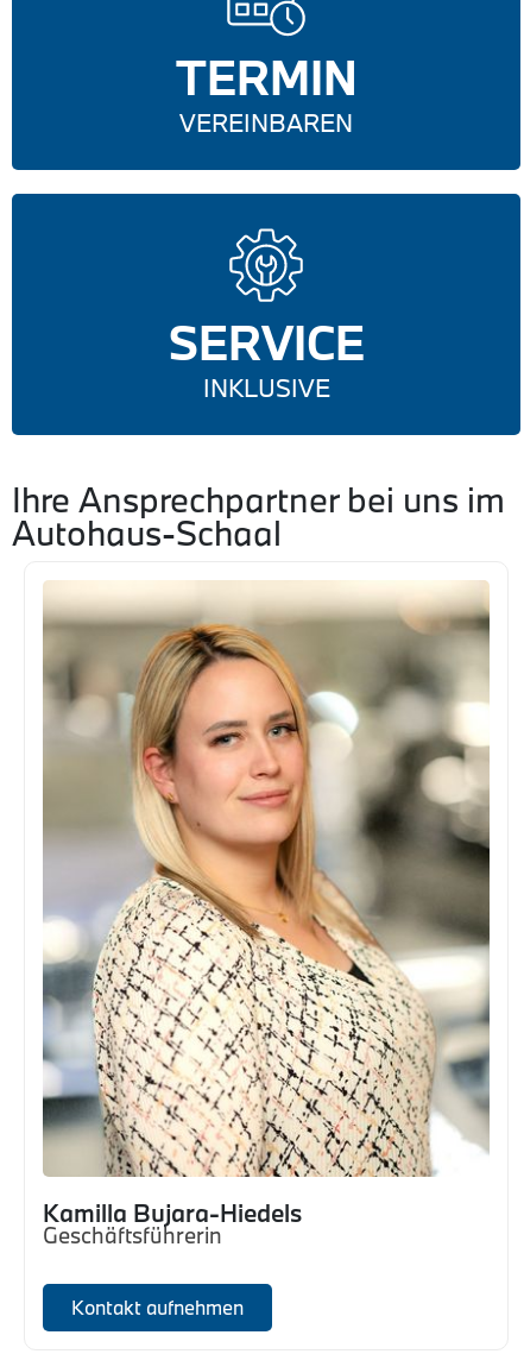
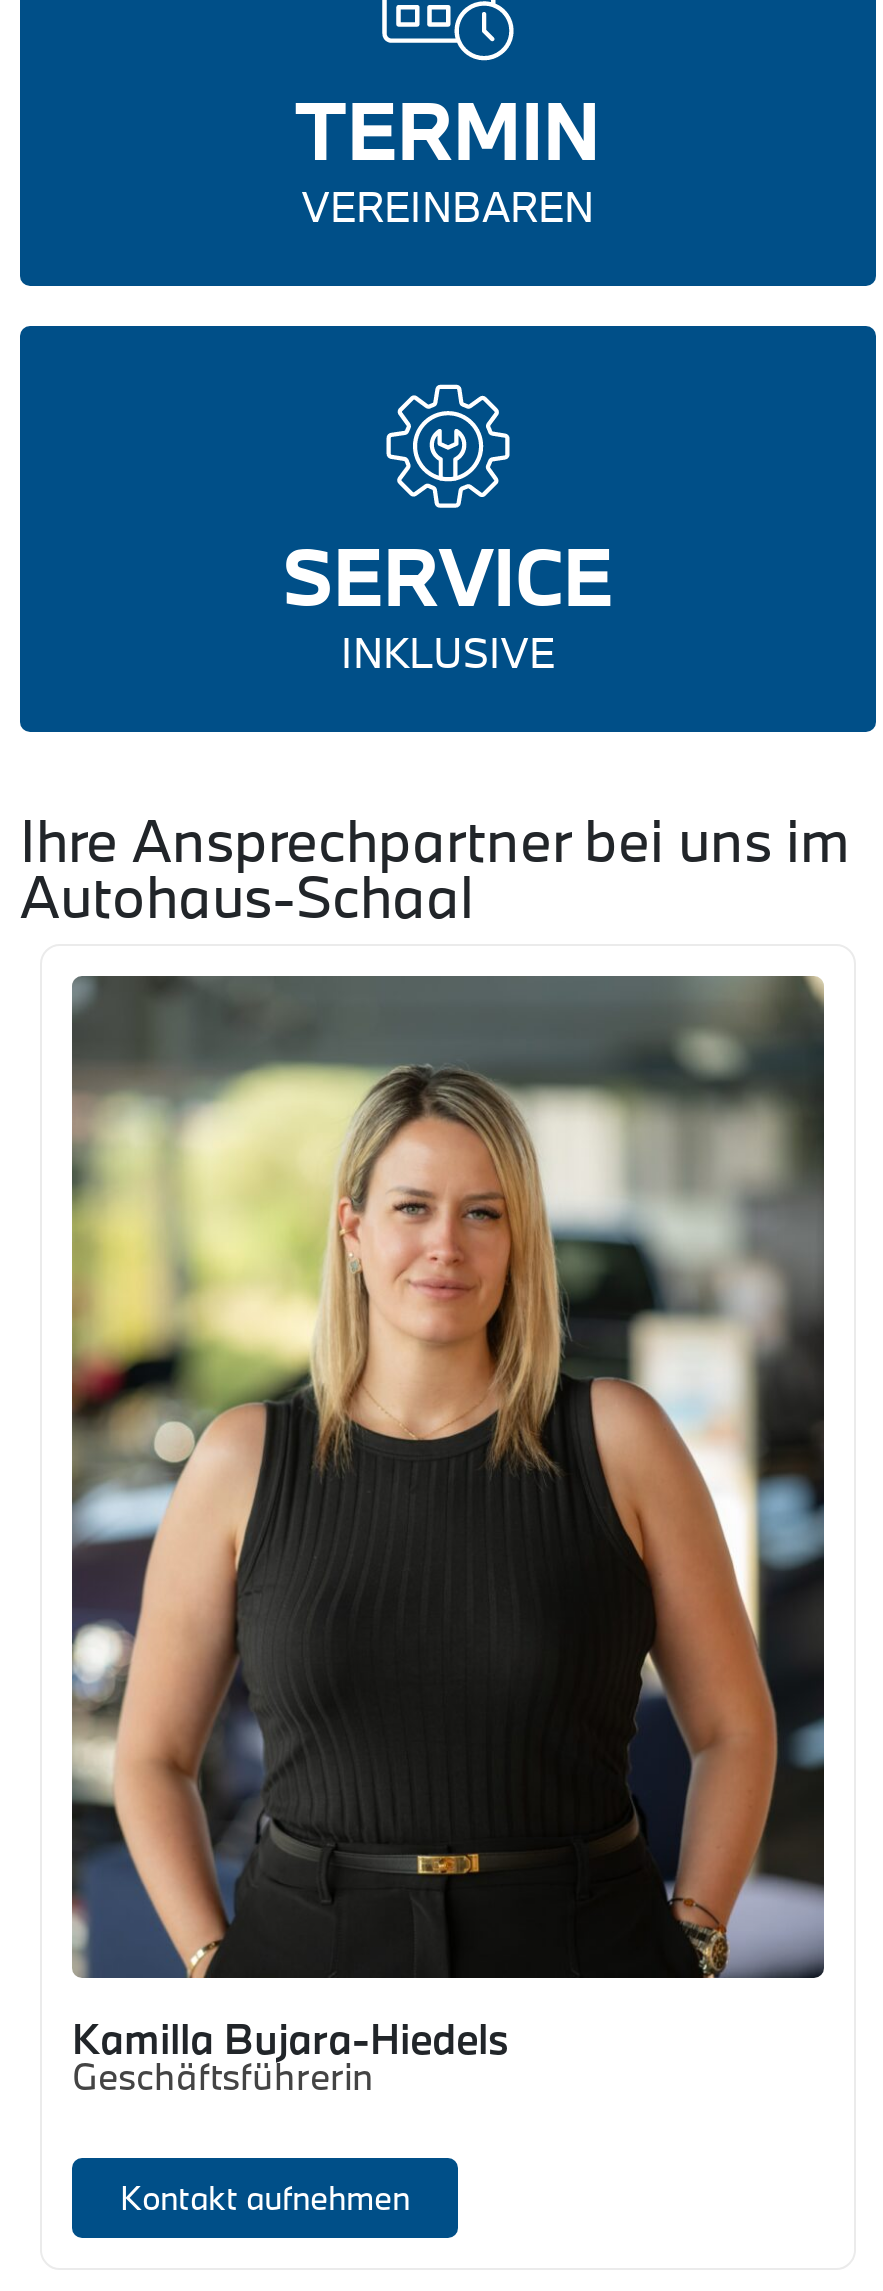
- [image]
+ [image]
